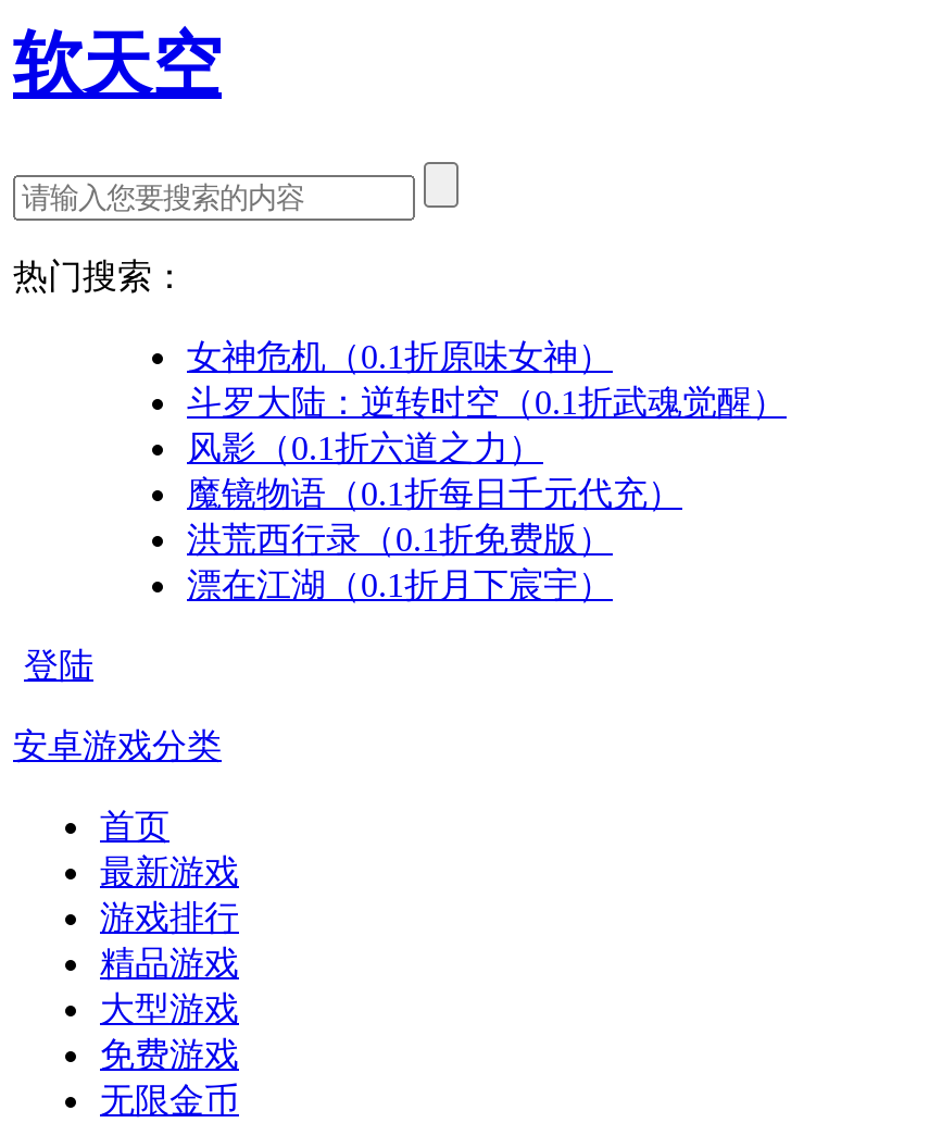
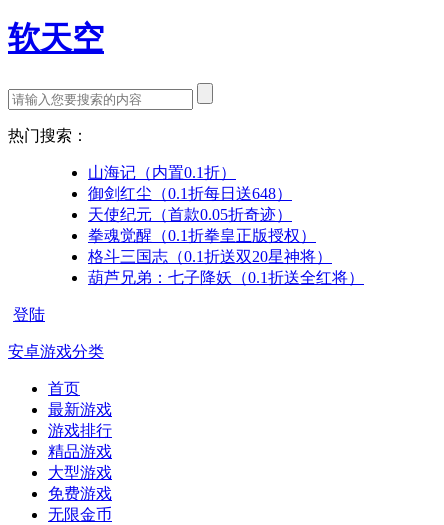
- 女神危机（0.1折原味女神）
- 斗罗大陆：逆转时空（0.1折武魂觉醒）
- 风影（0.1折六道之力）
- 魔镜物语（0.1折每日千元代充）
- 洪荒西行录（0.1折免费版）
- 漂在江湖（0.1折月下宸宇）
+ 山海记（内置0.1折）
+ 御剑红尘（0.1折每日送648）
+ 天使纪元（首款0.05折奇迹）
+ 拳魂觉醒（0.1折拳皇正版授权）
+ 格斗三国志（0.1折送双20星神将）
+ 葫芦兄弟：七子降妖（0.1折送全红将）
